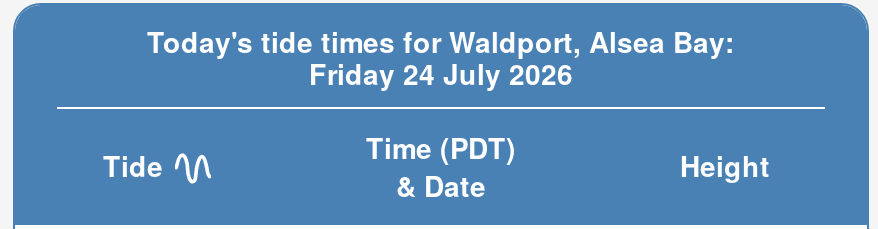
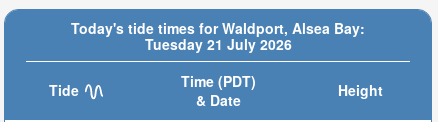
- Friday 24 July 2026
+ Tuesday 21 July 2026
